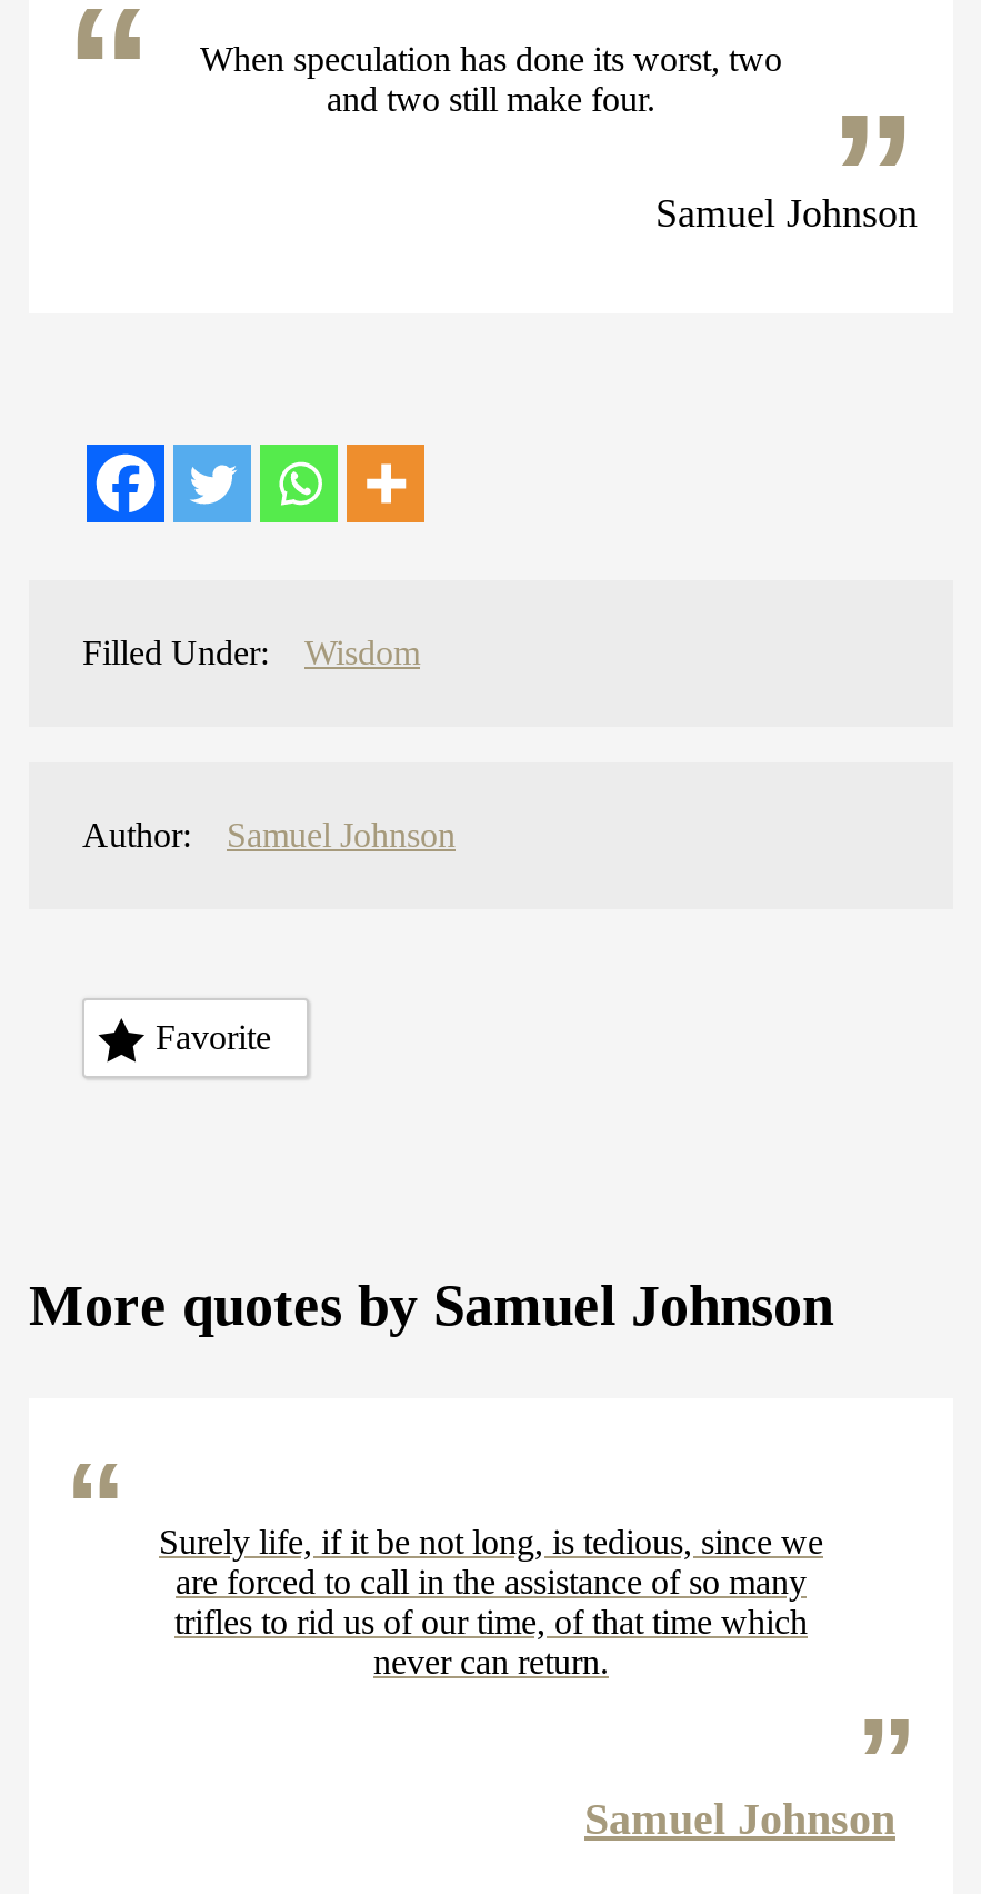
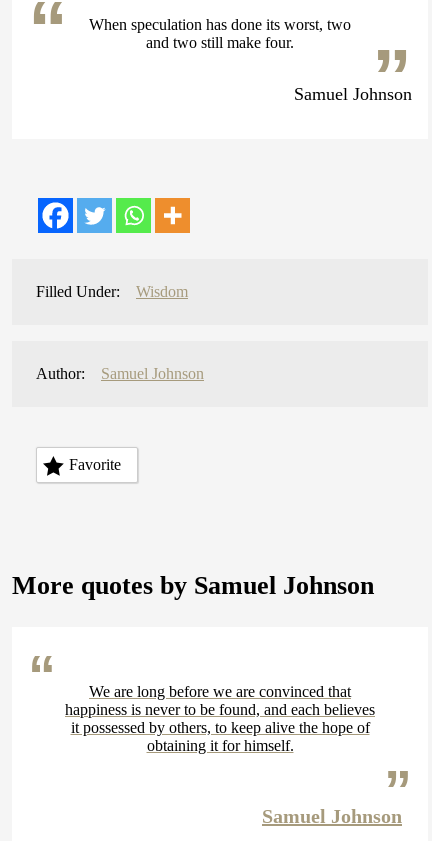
- Surely life, if it be not long, is tedious, since we
- are forced to call in the assistance of so many
- trifles to rid us of our time, of that time which
- never can return.
+ We are long before we are convinced that
+ happiness is never to be found, and each believes
+ it possessed by others, to keep alive the hope of
+ obtaining it for himself.
